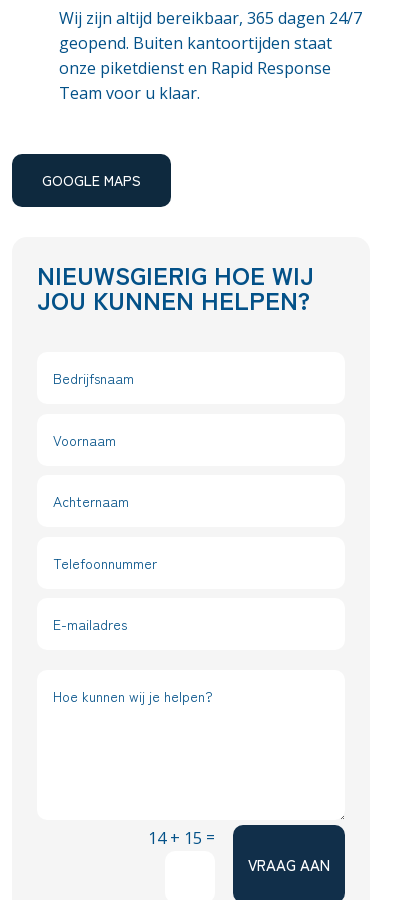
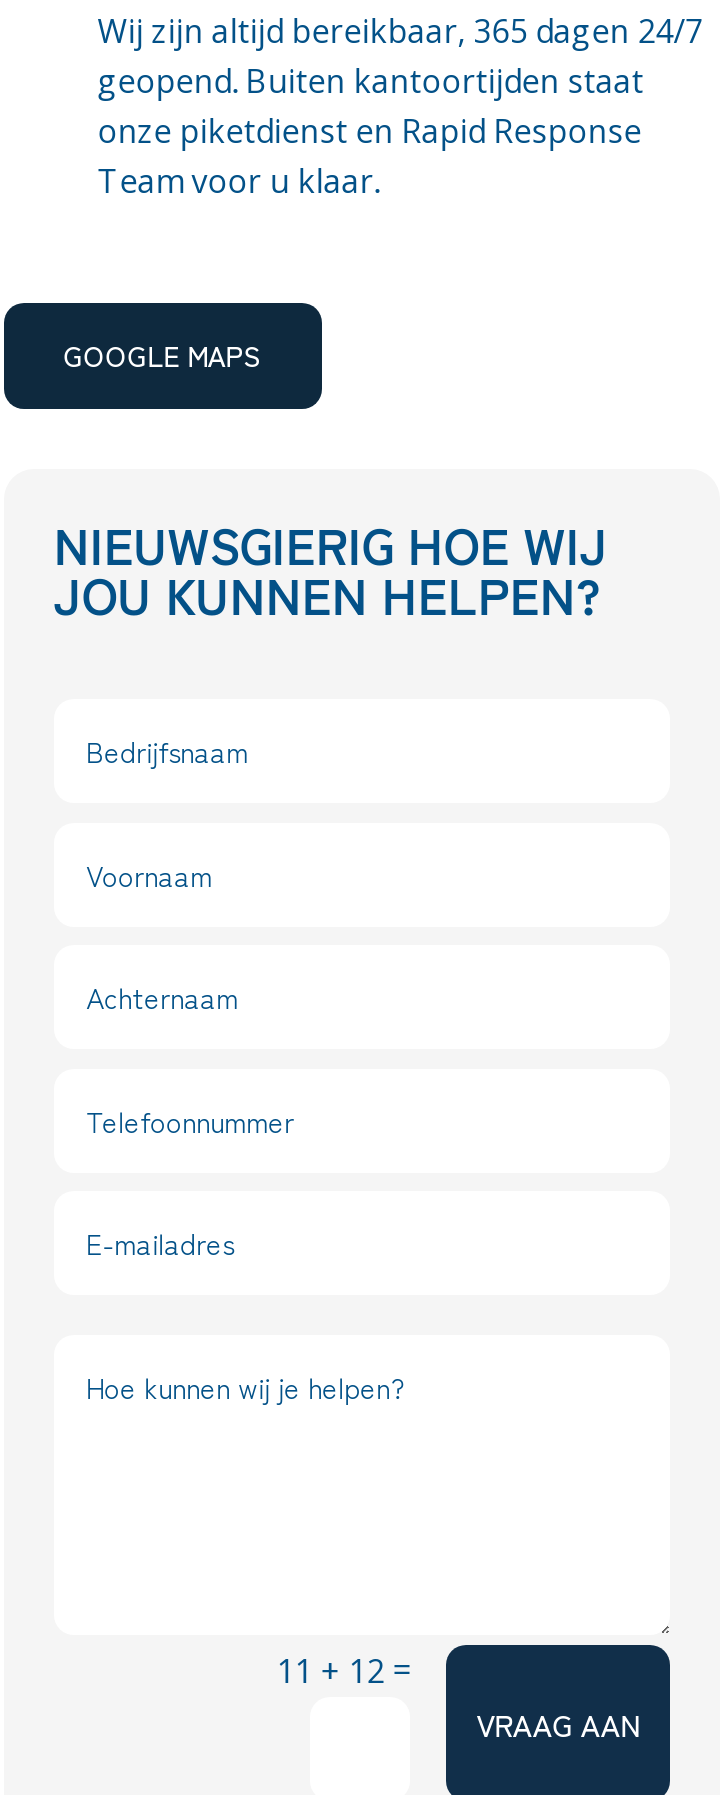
- 14 + 15 =
+ 11 + 12 =
